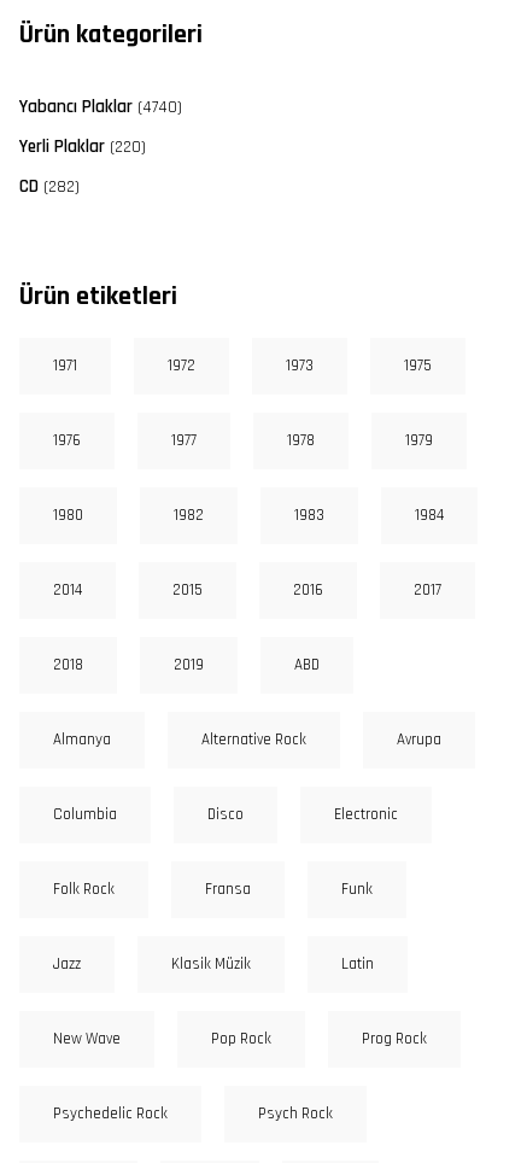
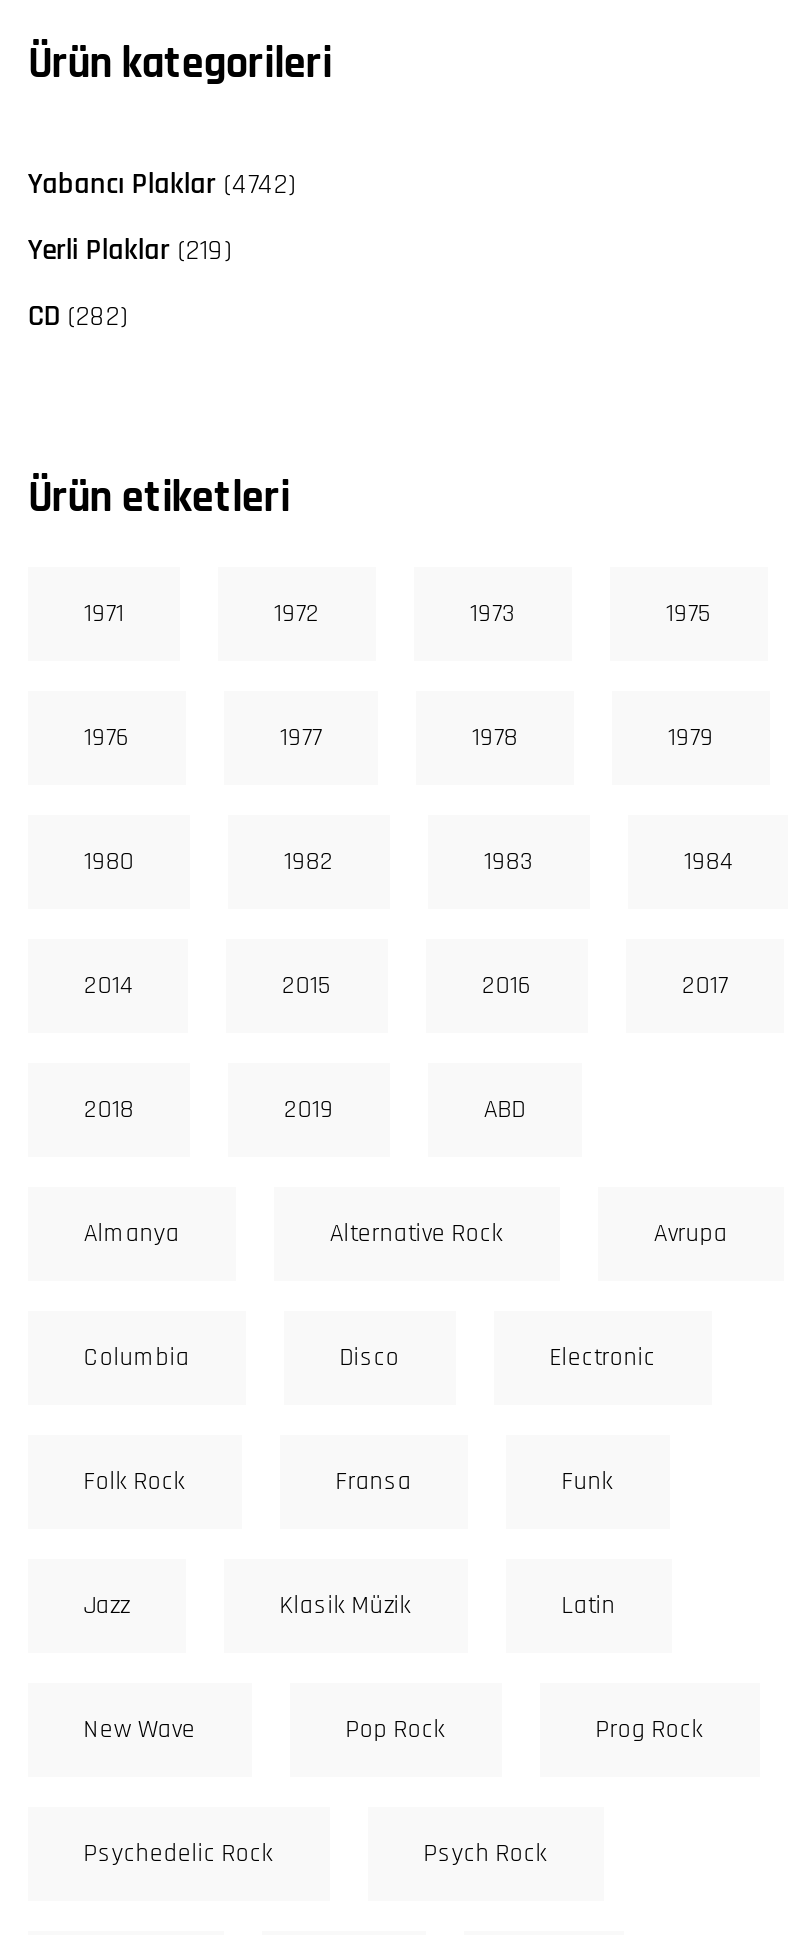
- Yabancı Plaklar (4740)
+ Yabancı Plaklar (4742)

- Yerli Plaklar (220)
+ Yerli Plaklar (219)
